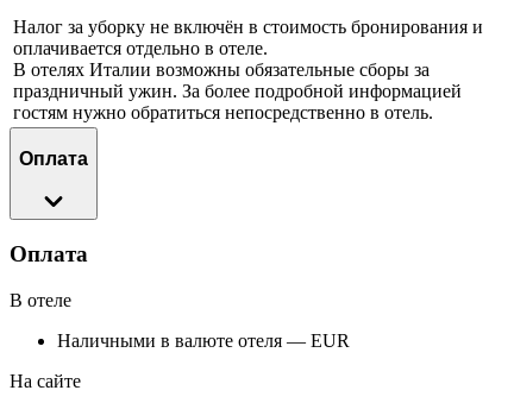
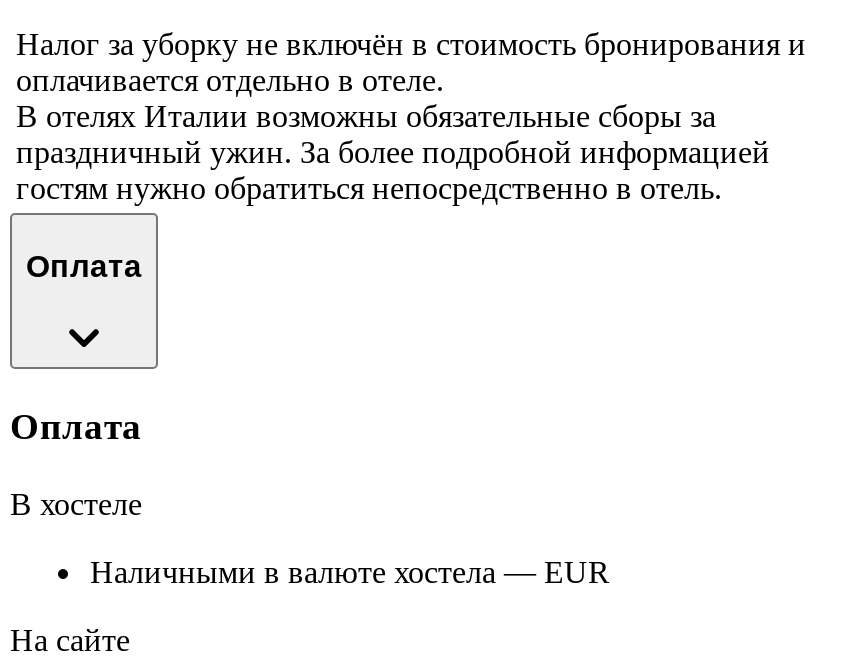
- В отеле
+ В хостеле

- Наличными в валюте отеля — EUR
+ Наличными в валюте хостела — EUR
